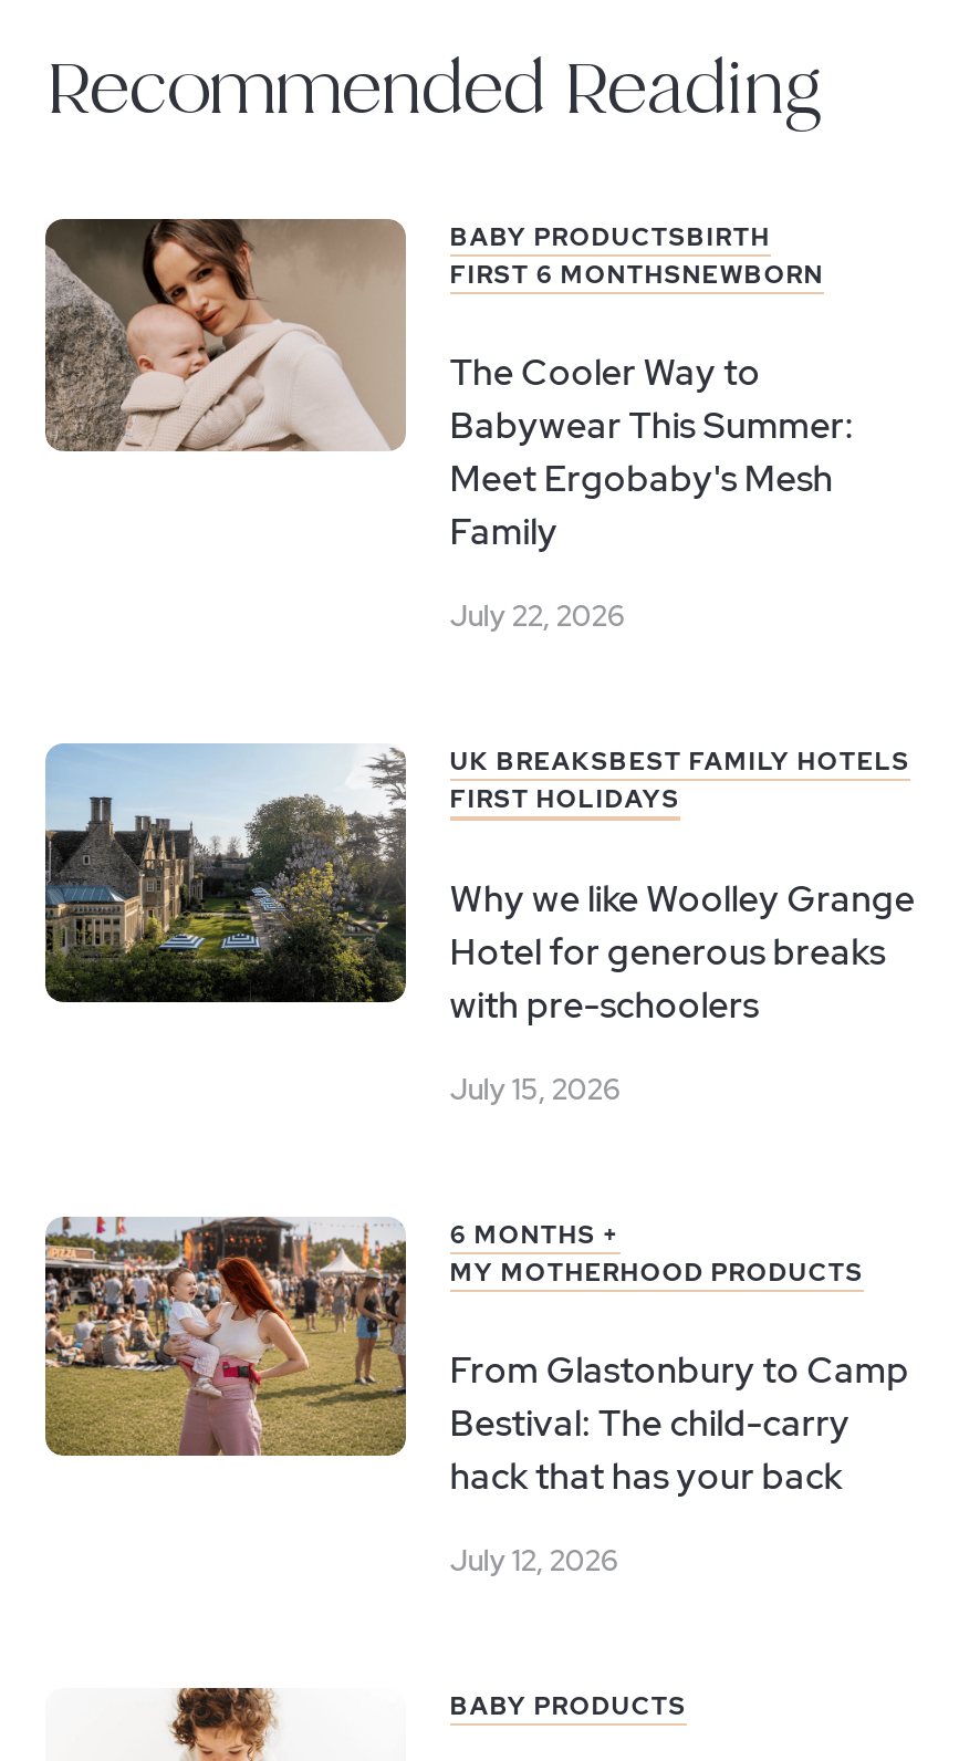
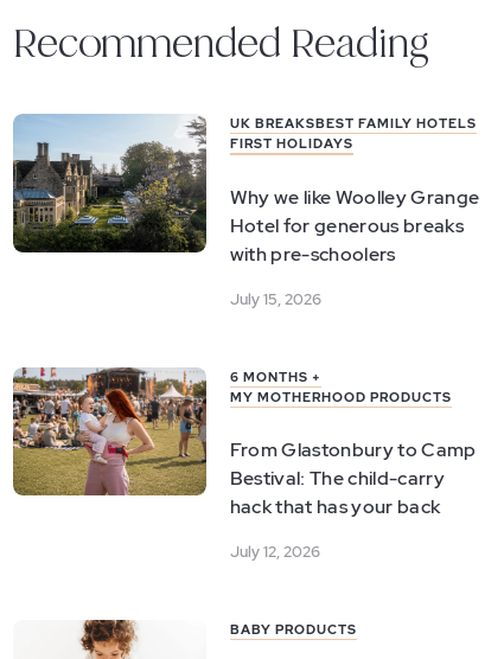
- [image]
- BABY PRODUCTSBIRTH
- FIRST 6 MONTHSNEWBORN
- The Cooler Way to
- Babywear This Summer:
- Meet Ergobaby's Mesh
- Family
- July 22, 2026
